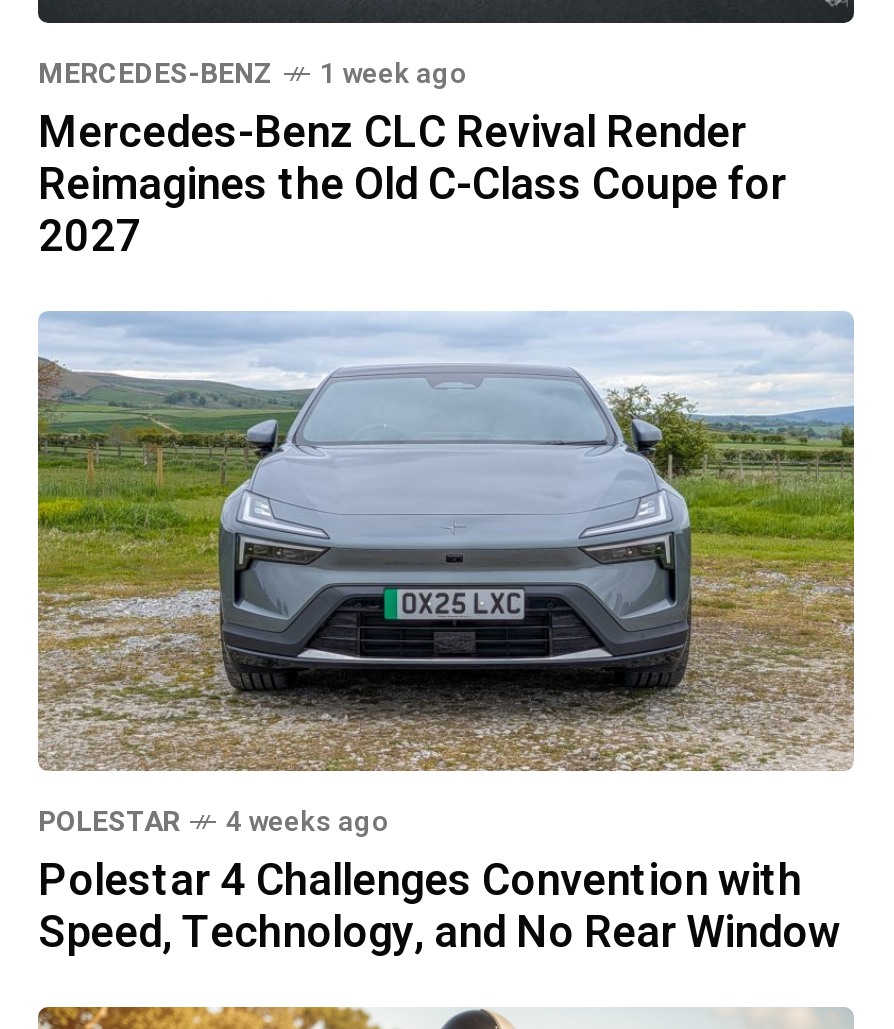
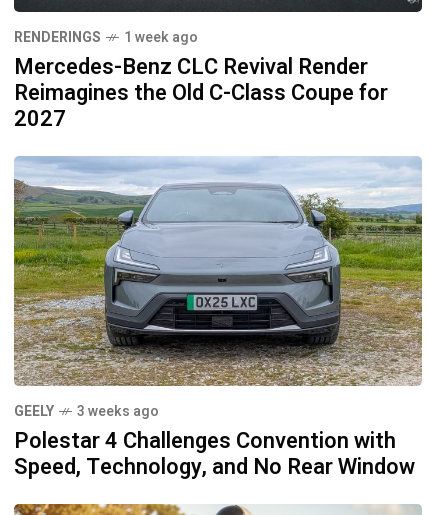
- MERCEDES-BENZ
+ RENDERINGS

- POLESTAR
- 4 weeks ago
+ GEELY
+ 3 weeks ago
